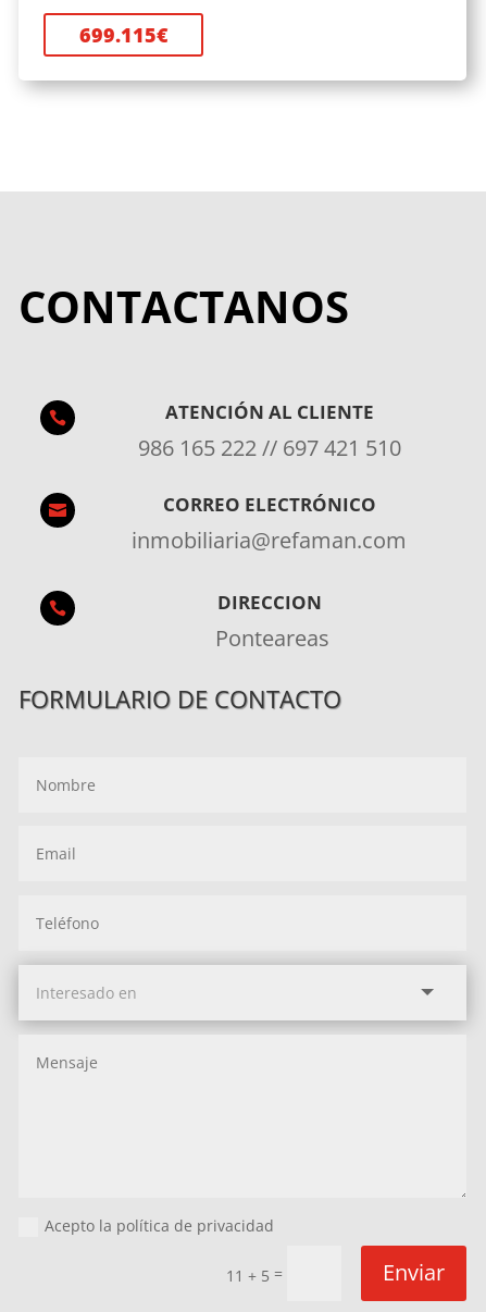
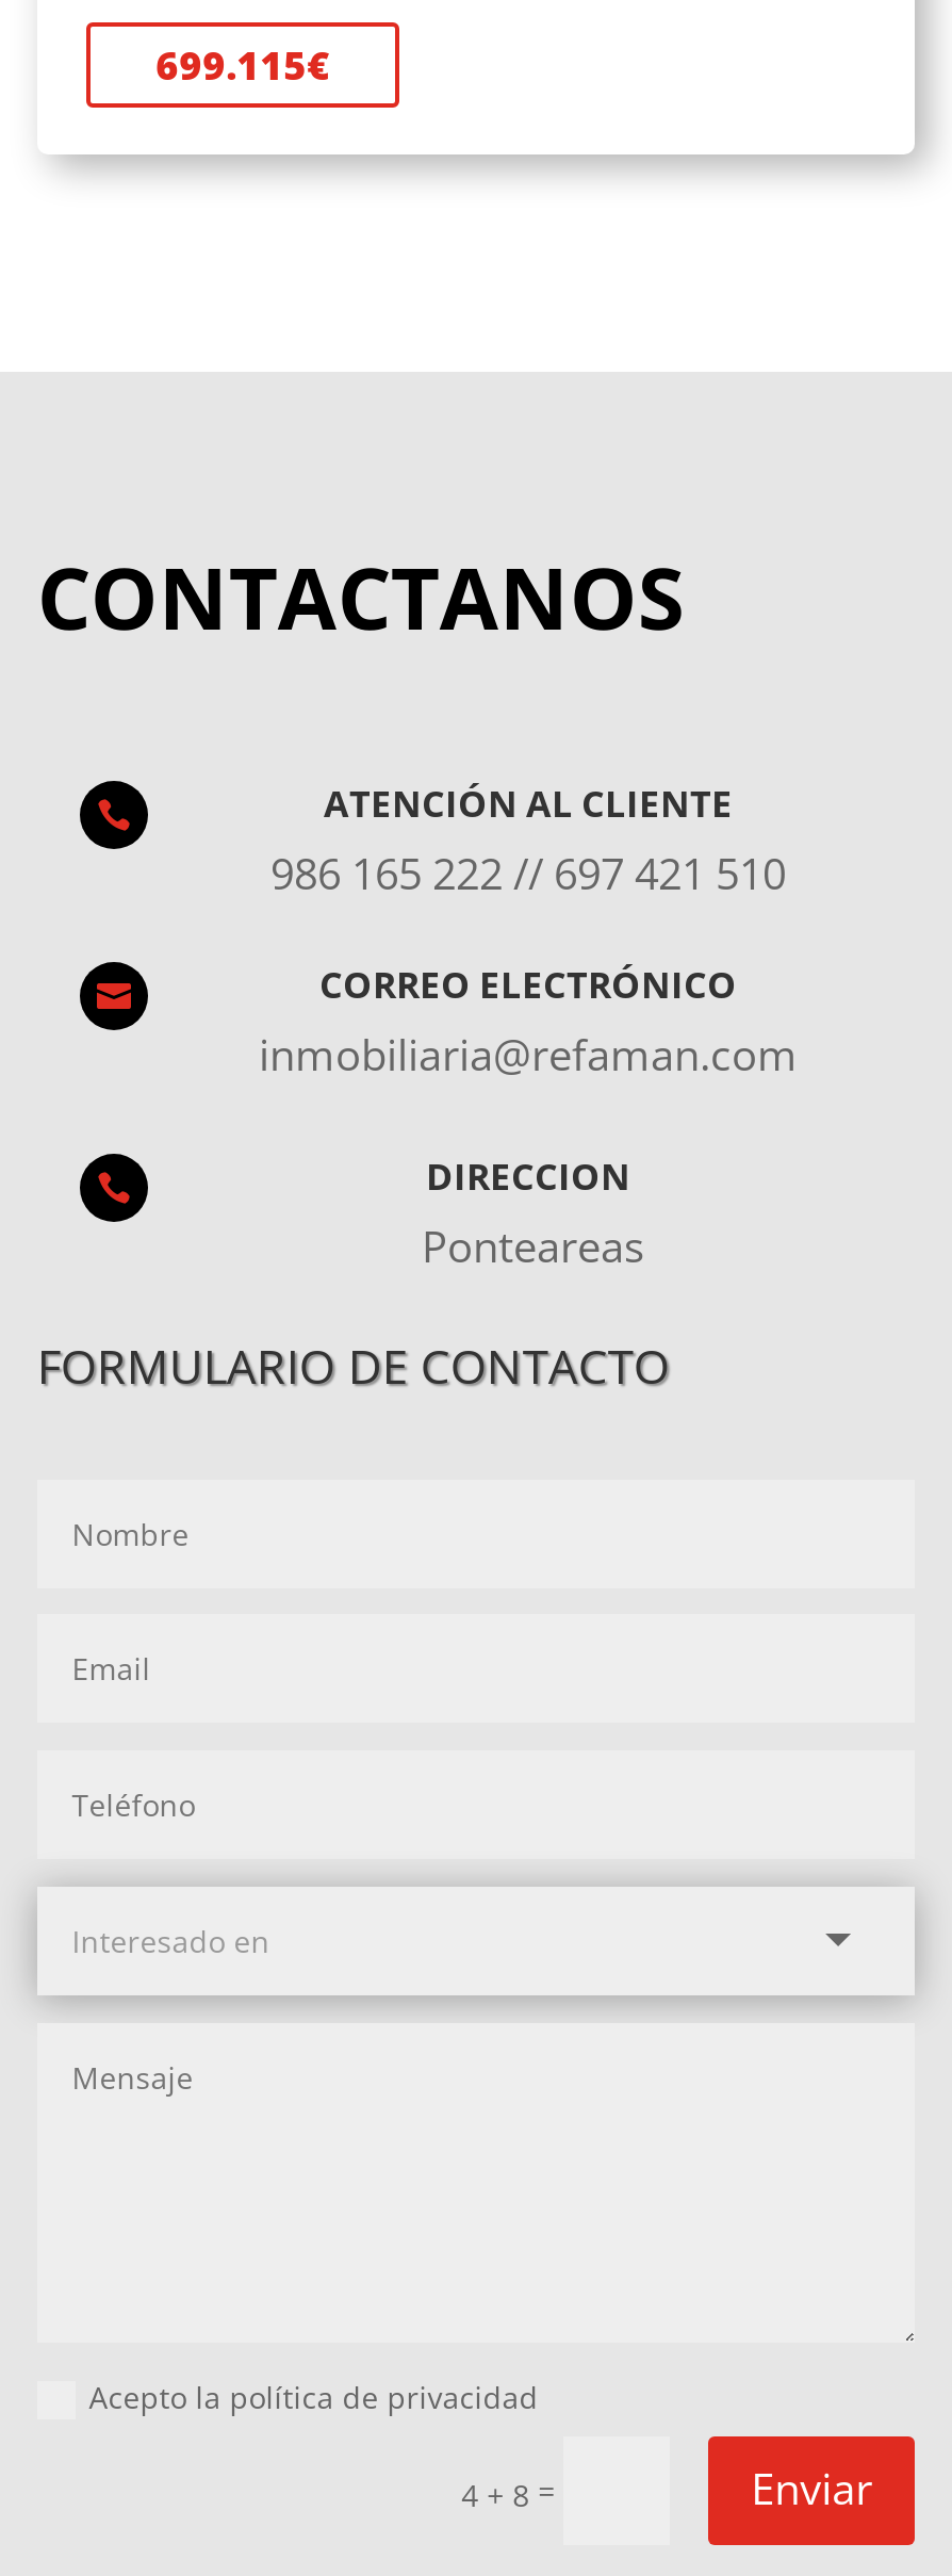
- 11 + 5 =
+ 4 + 8 =
